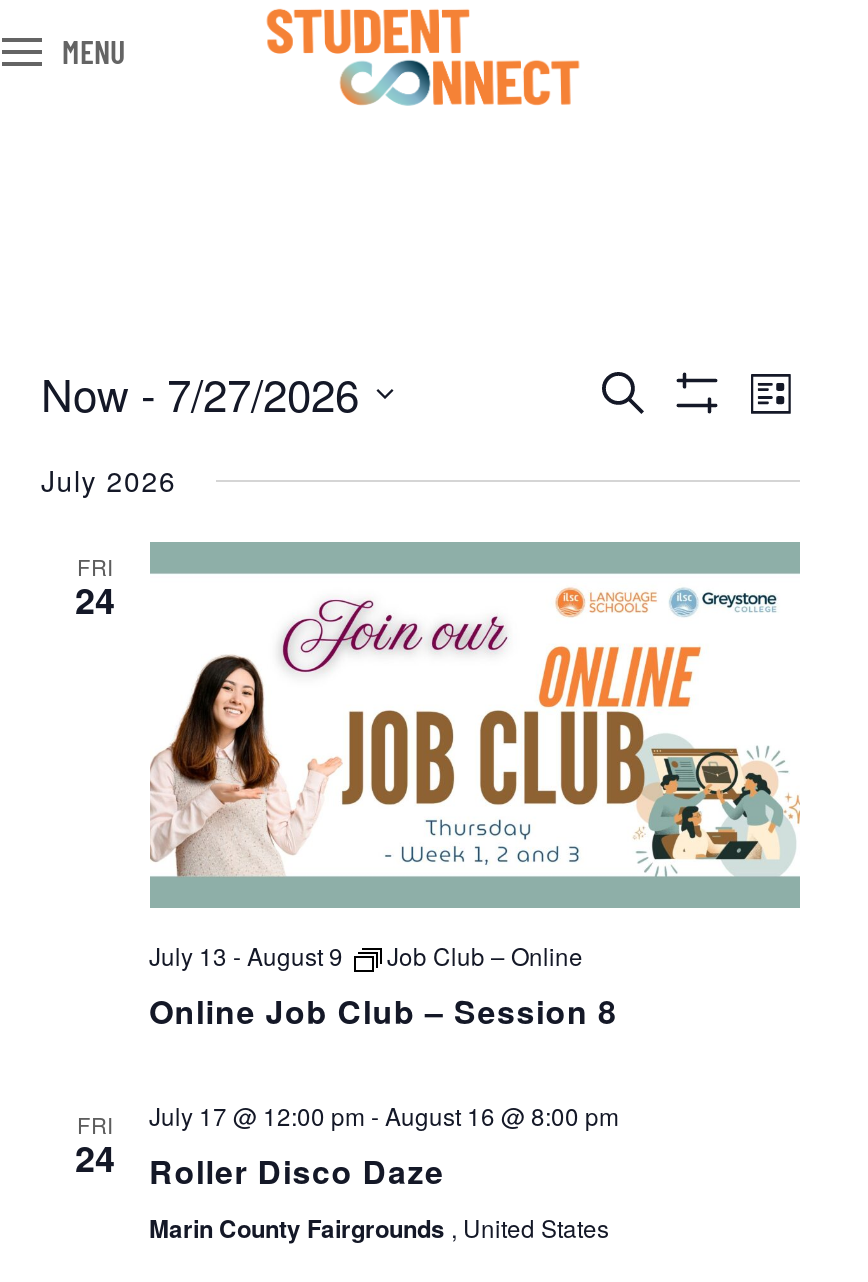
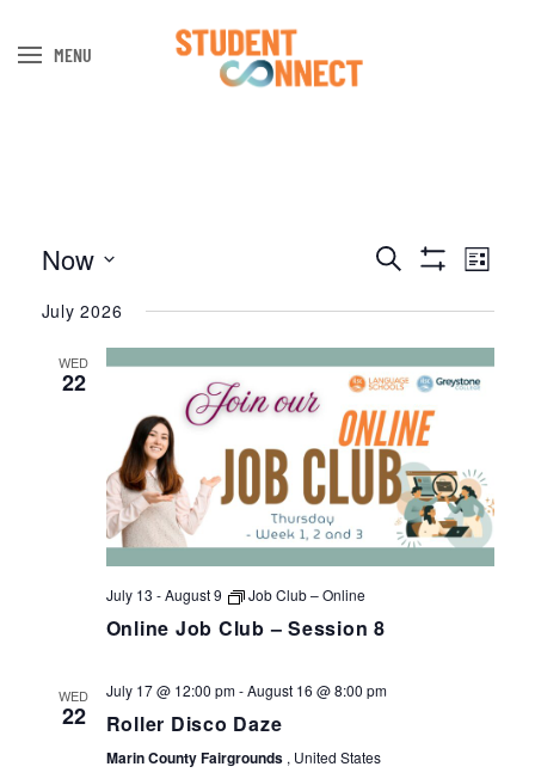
- Now - 7/27/2026
+ Now

- FRI
- 24
+ WED
+ 22

- FRI
- 24
+ WED
+ 22
